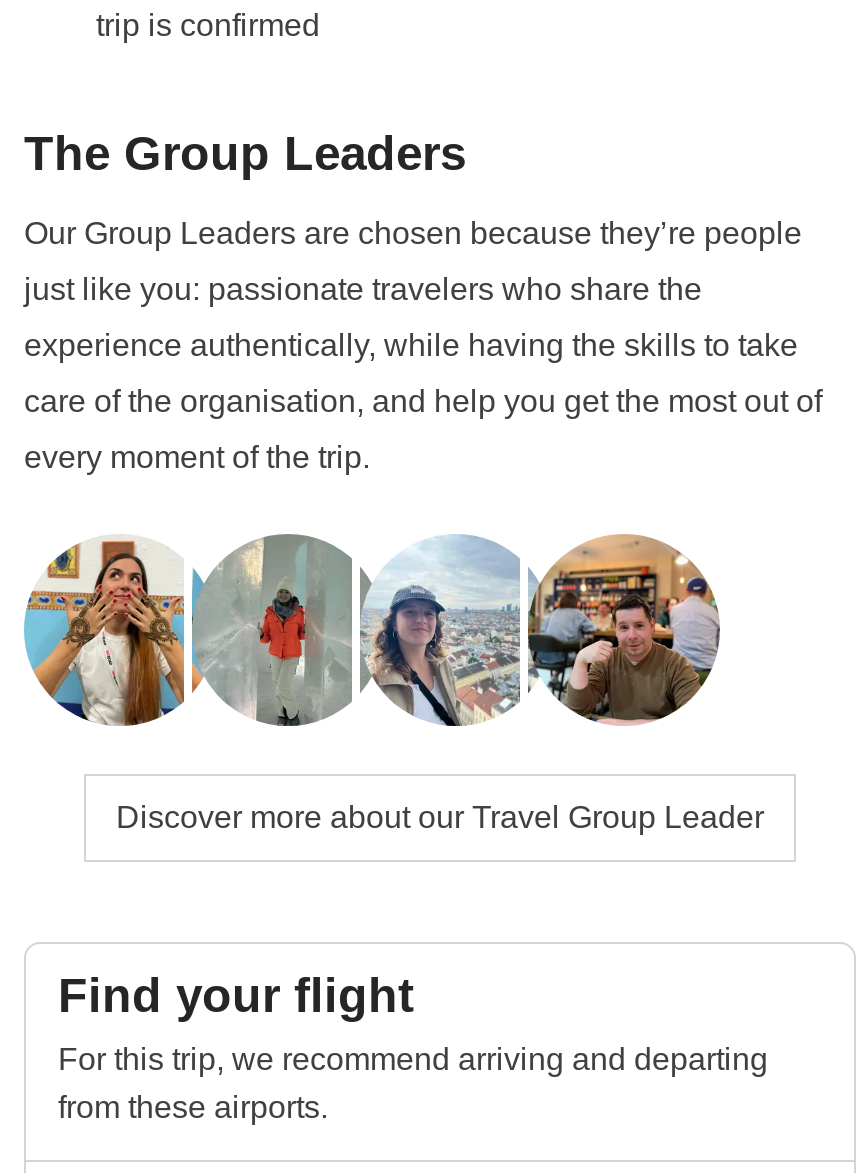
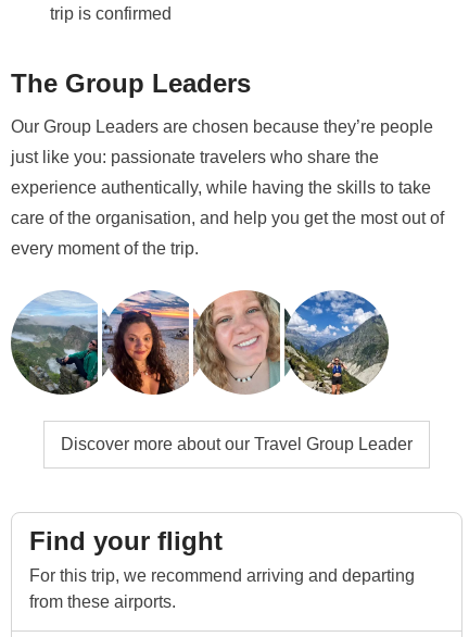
- [image]
+ [image]
